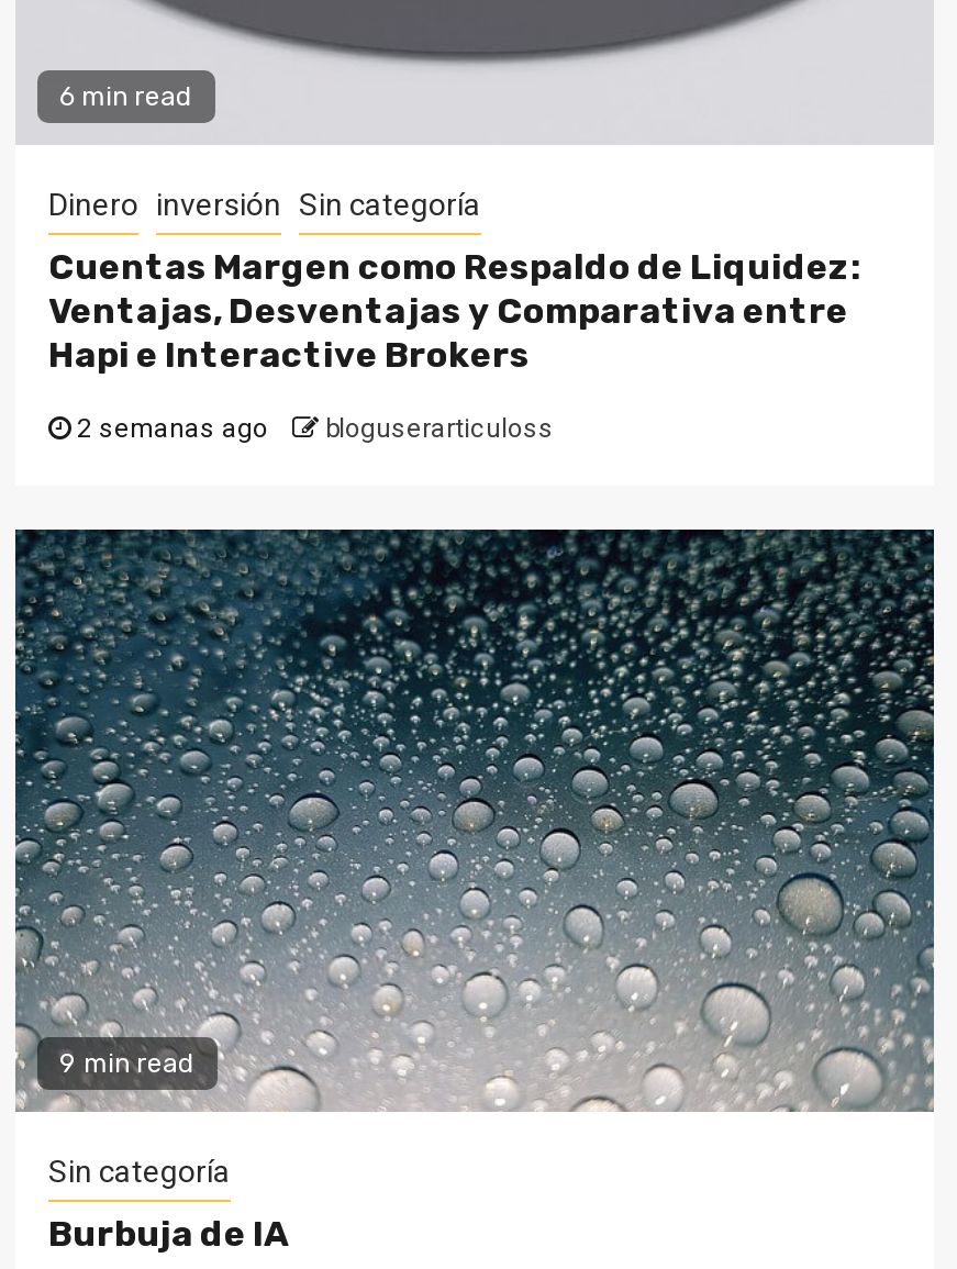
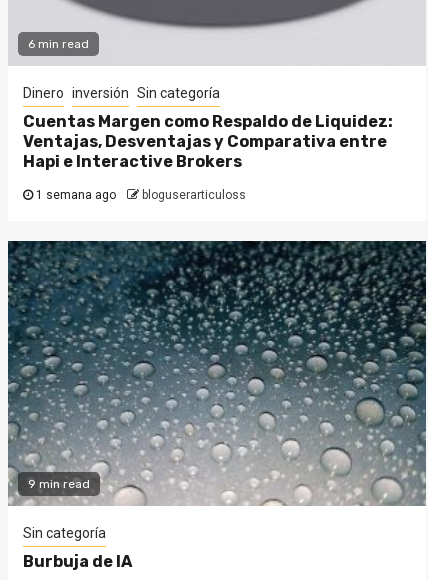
- 2 semanas ago bloguserarticuloss
+ 1 semana ago bloguserarticuloss
